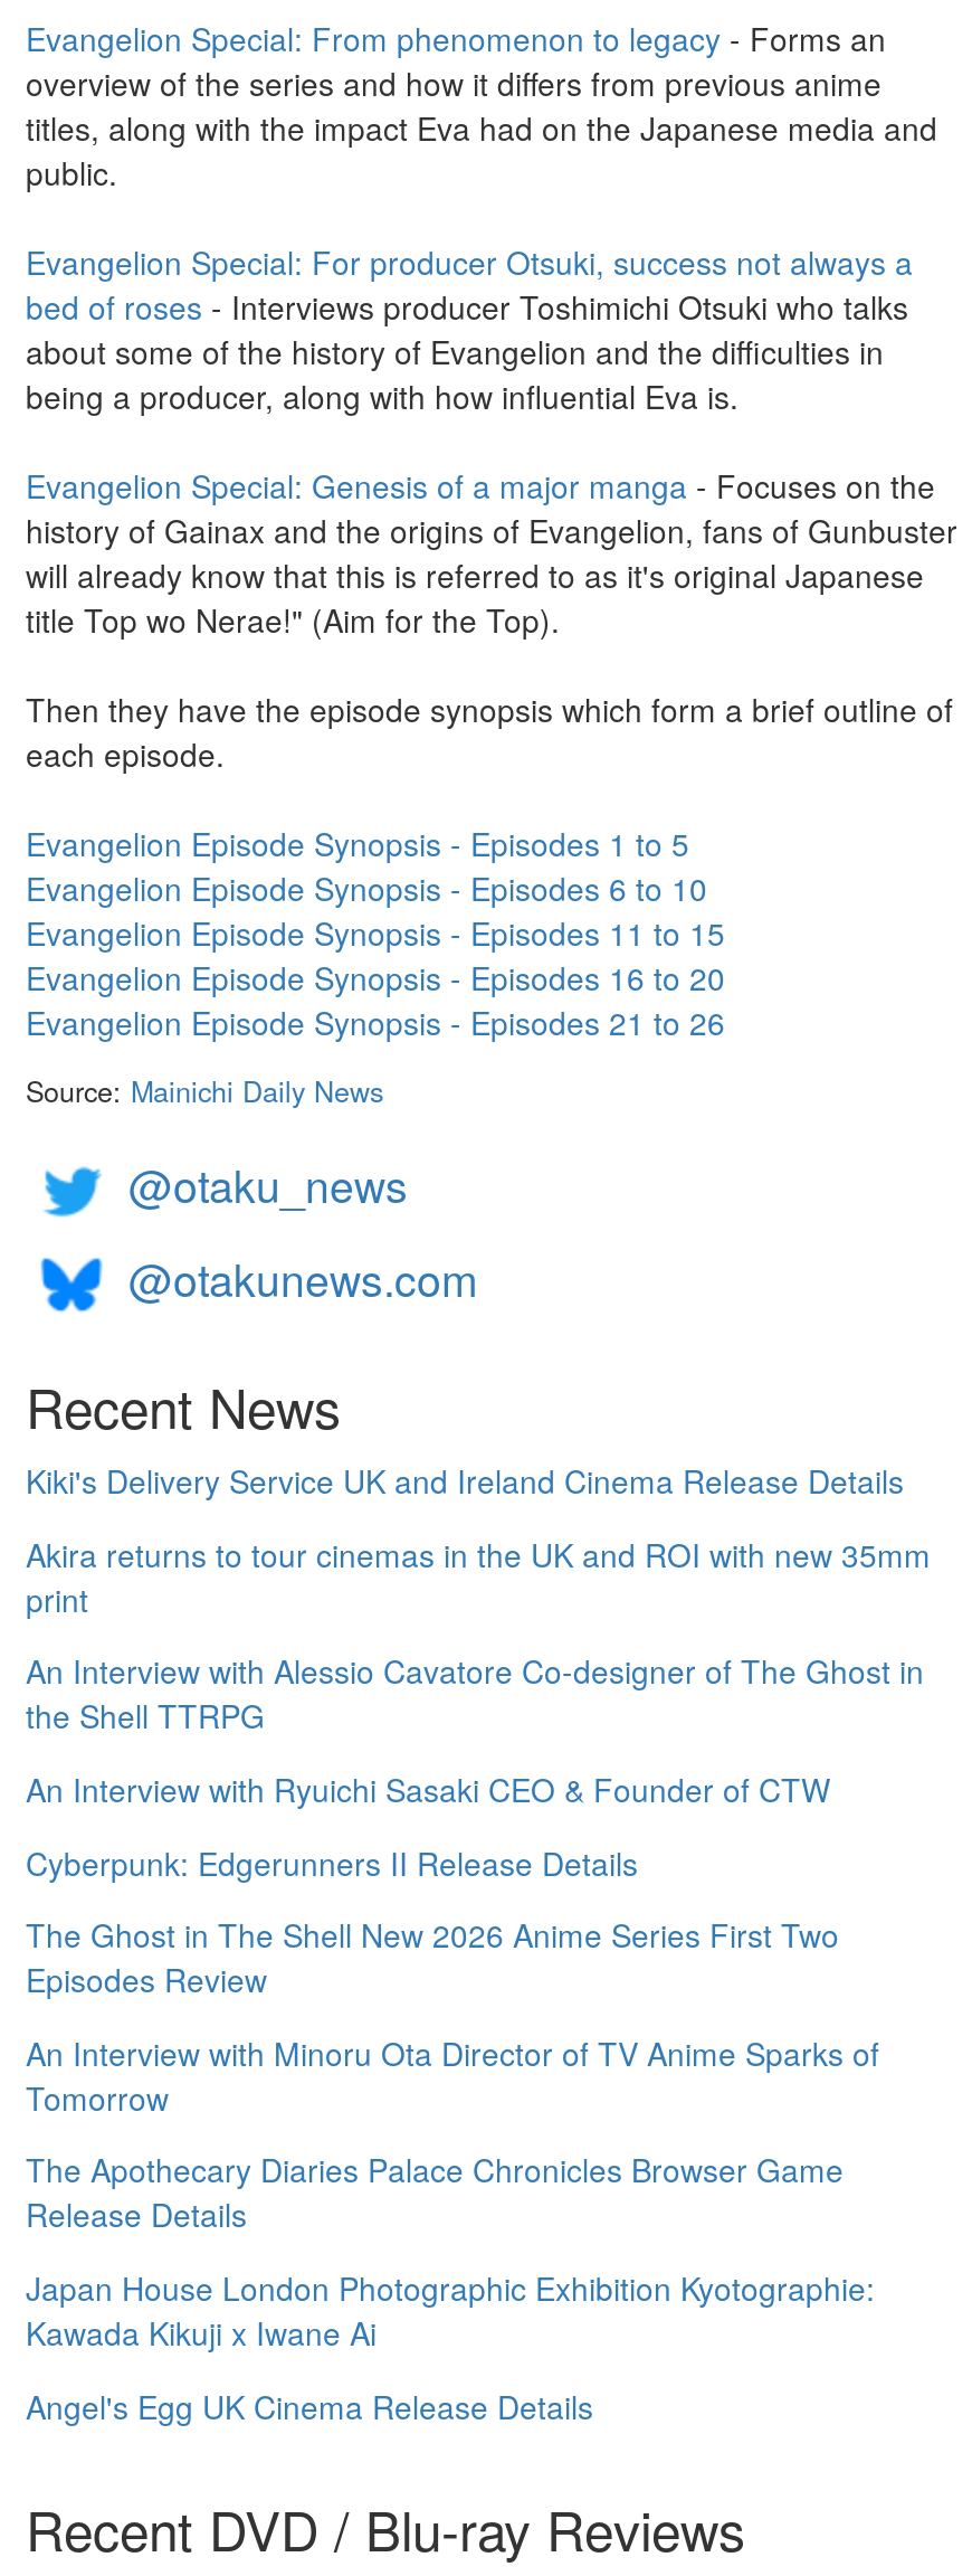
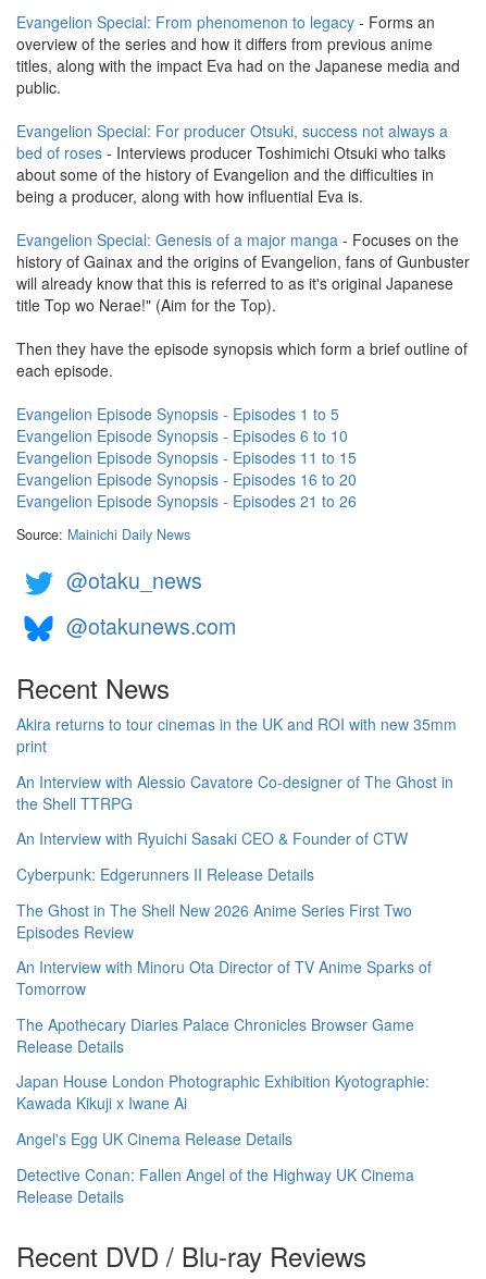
- Kiki's Delivery Service UK and Ireland Cinema Release Details

moved up: Akira returns to tour cinemas in the UK and ROI with new 35mm | print | An Interview with Alessio Cavatore Co-designer of The Ghost in | ... | Kawada Kikuji x Iwane Ai | Angel's Egg UK Cinema Release Details

+ Detective Conan: Fallen Angel of the Highway UK Cinema
+ Release Details
